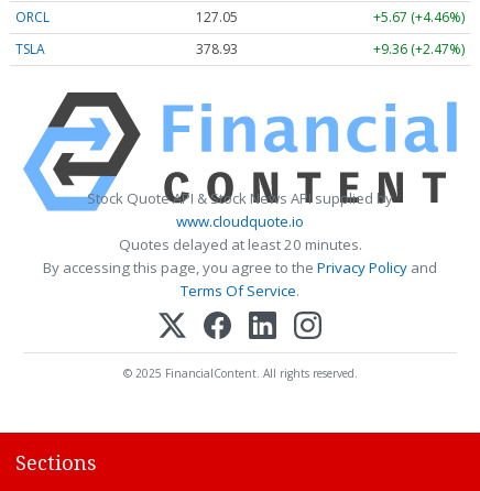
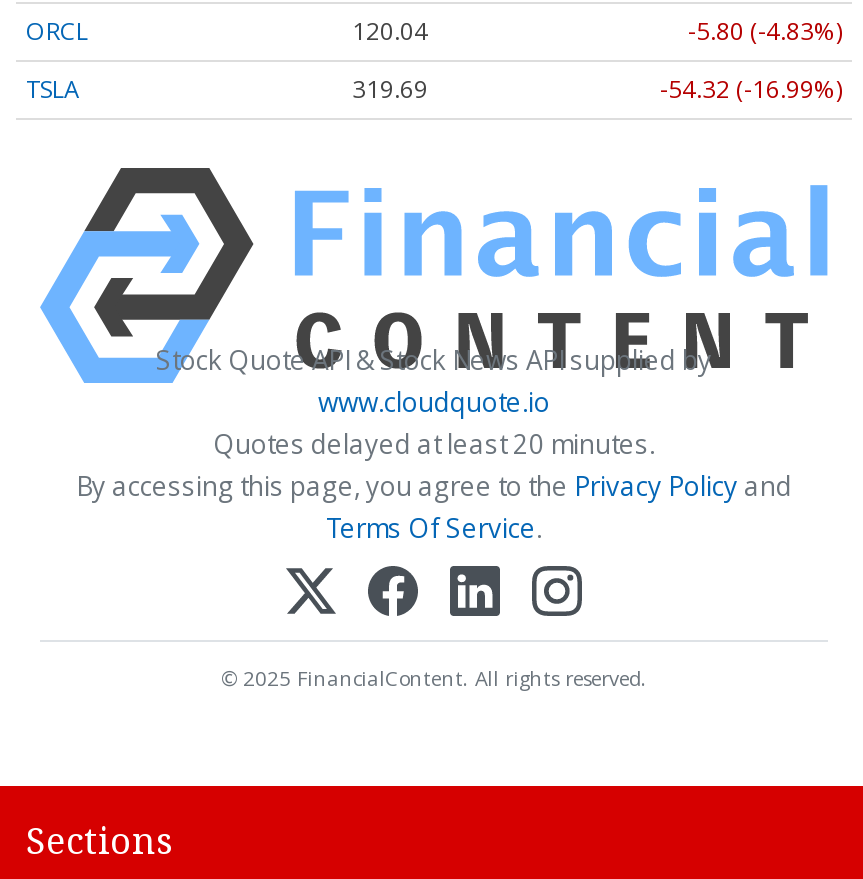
- 127.05
+ 120.04

- +5.67 (+4.46%)
+ -5.80 (-4.83%)

- 378.93
+ 319.69

- +9.36 (+2.47%)
+ -54.32 (-16.99%)
